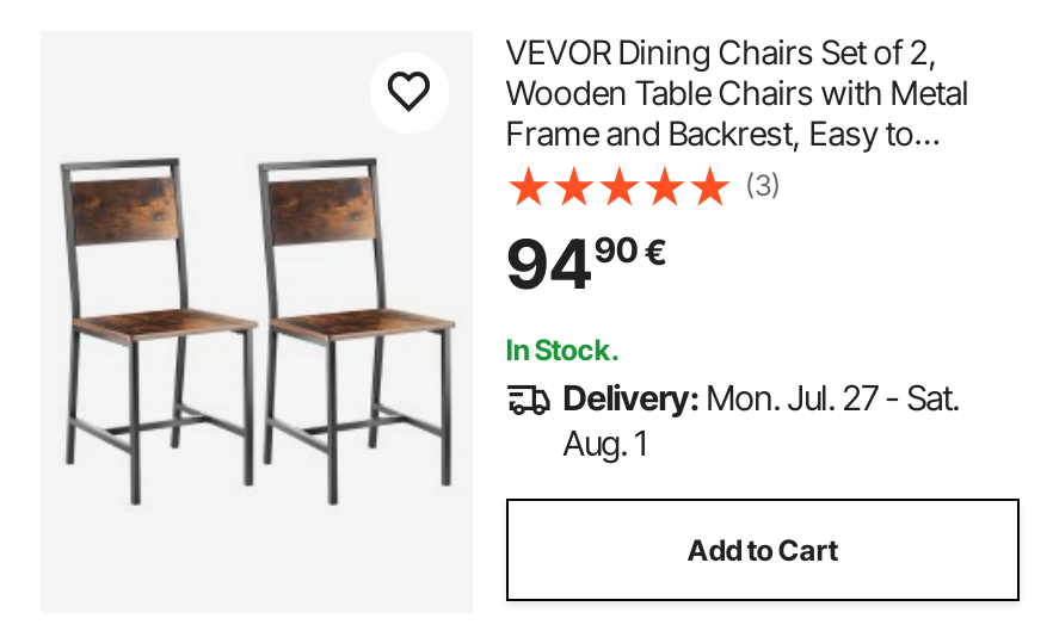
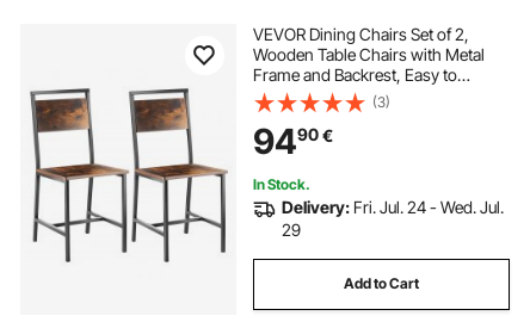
- Delivery: Mon. Jul. 27 - Sat.
- Aug. 1
+ Delivery: Fri. Jul. 24 - Wed. Jul.
+ 29
